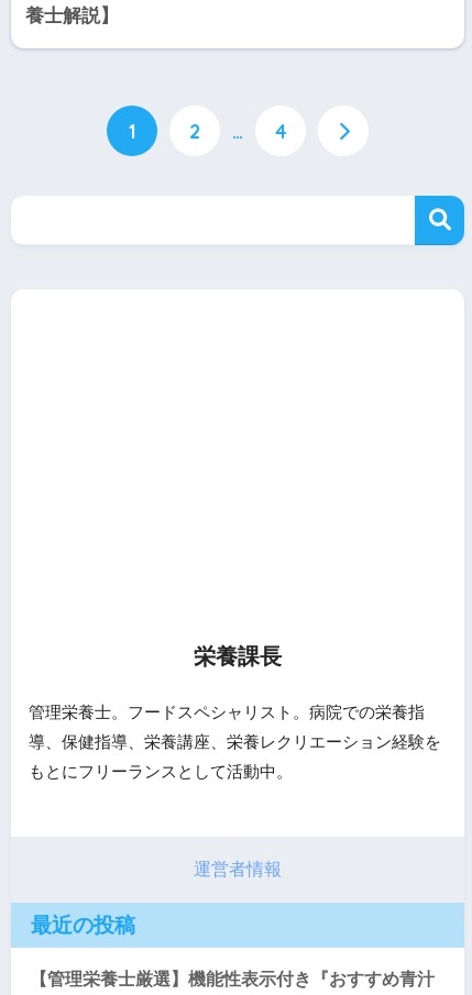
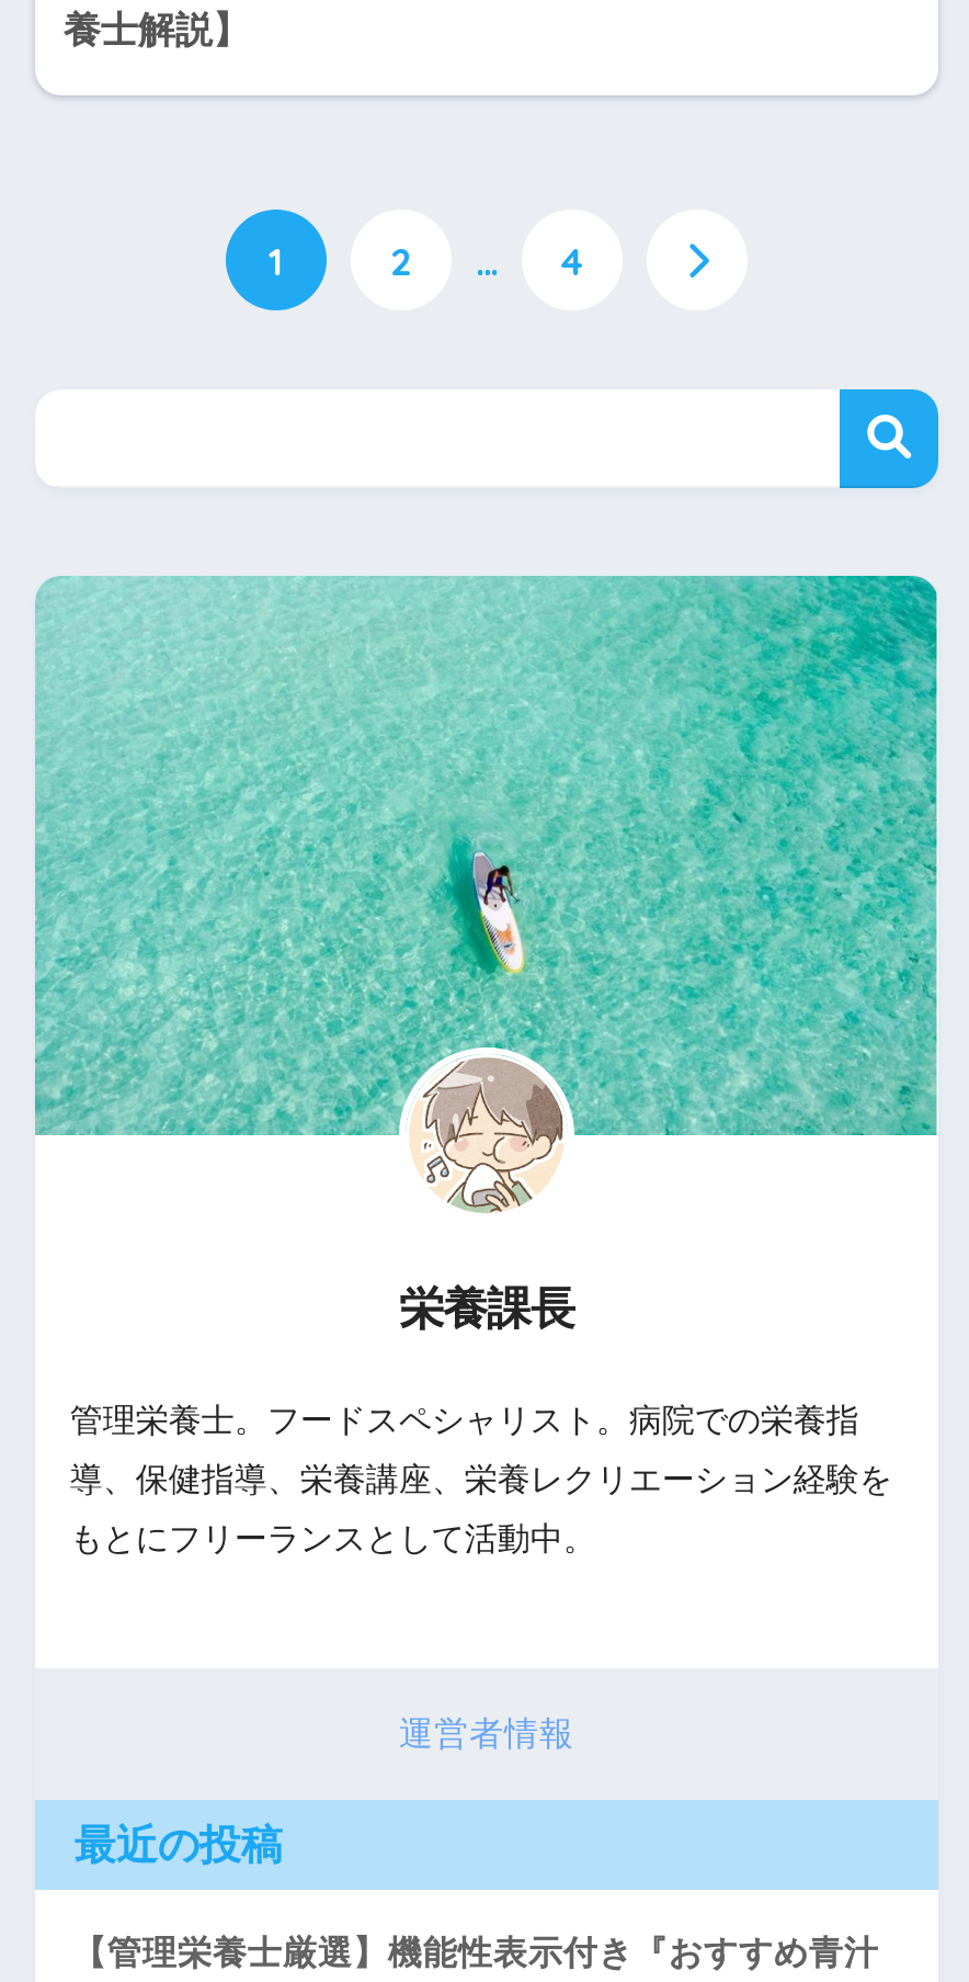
+ [image]
